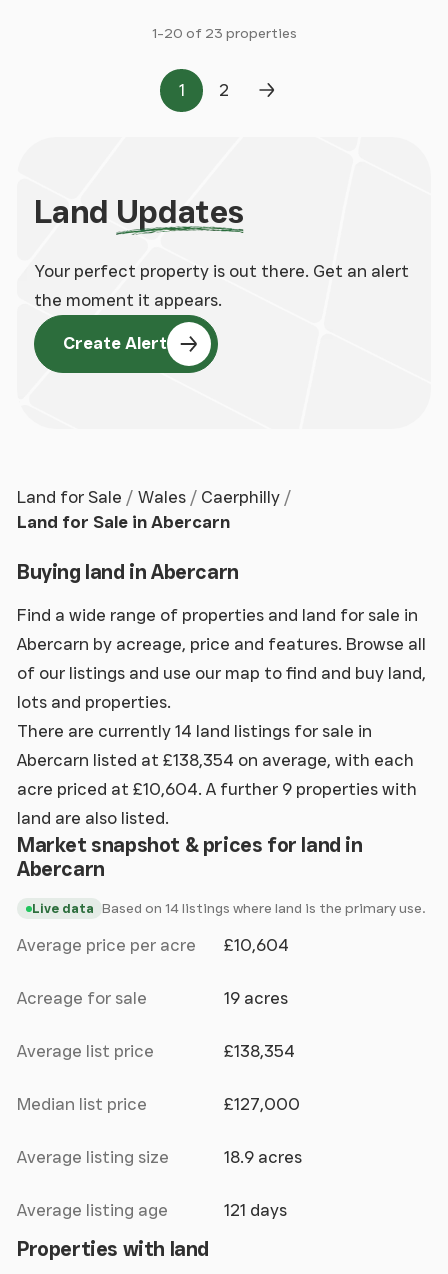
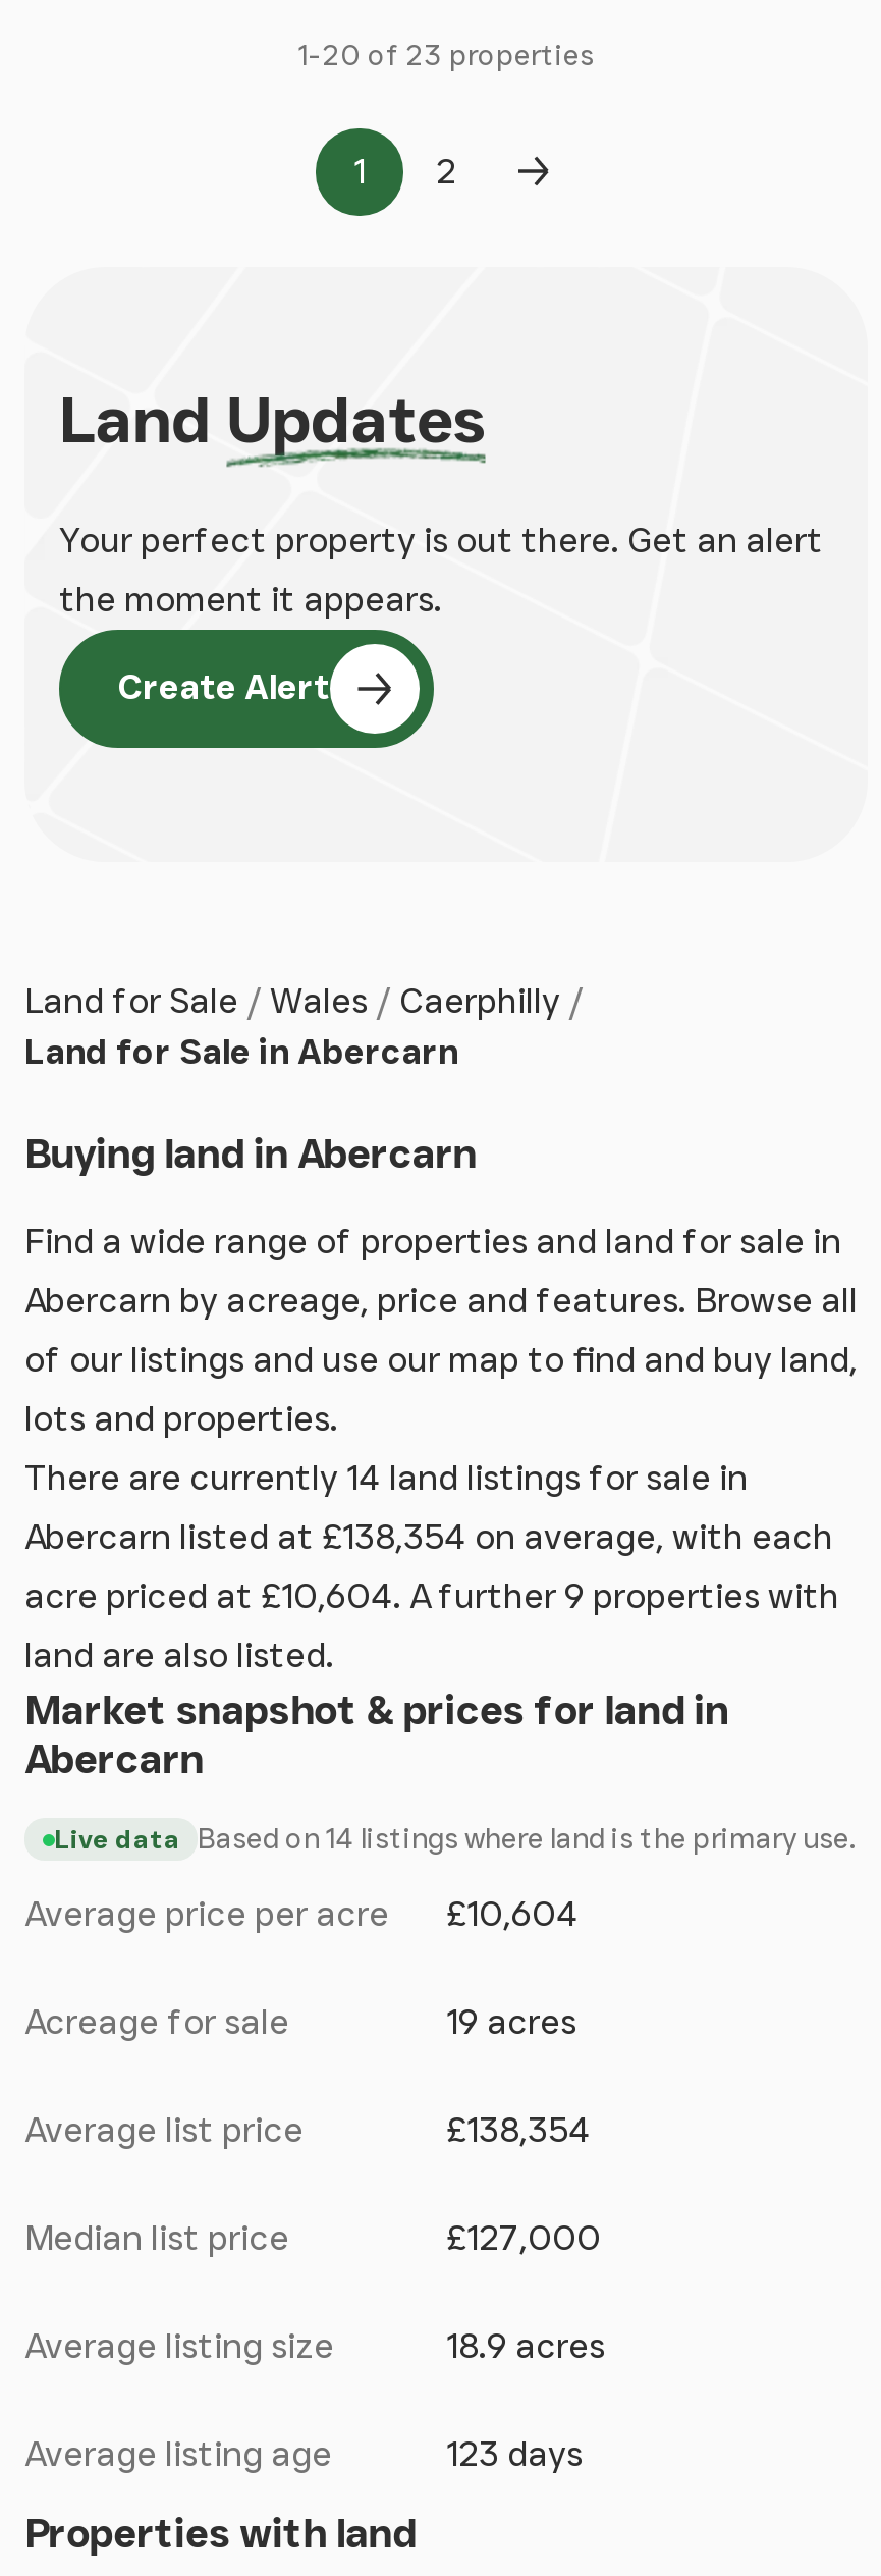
- 121 days
+ 123 days
